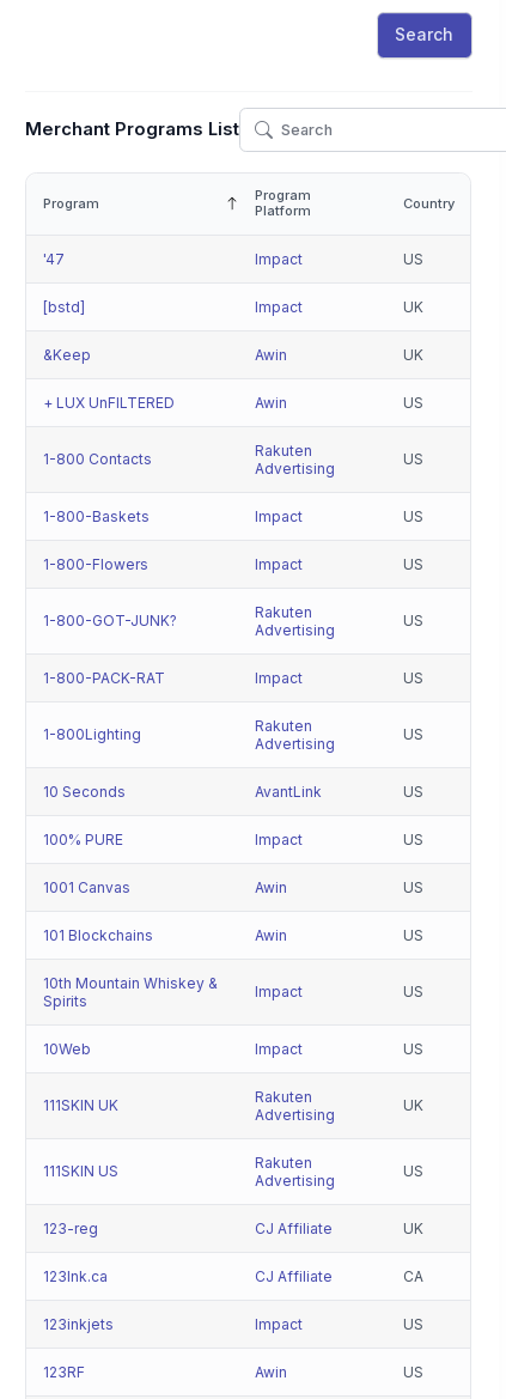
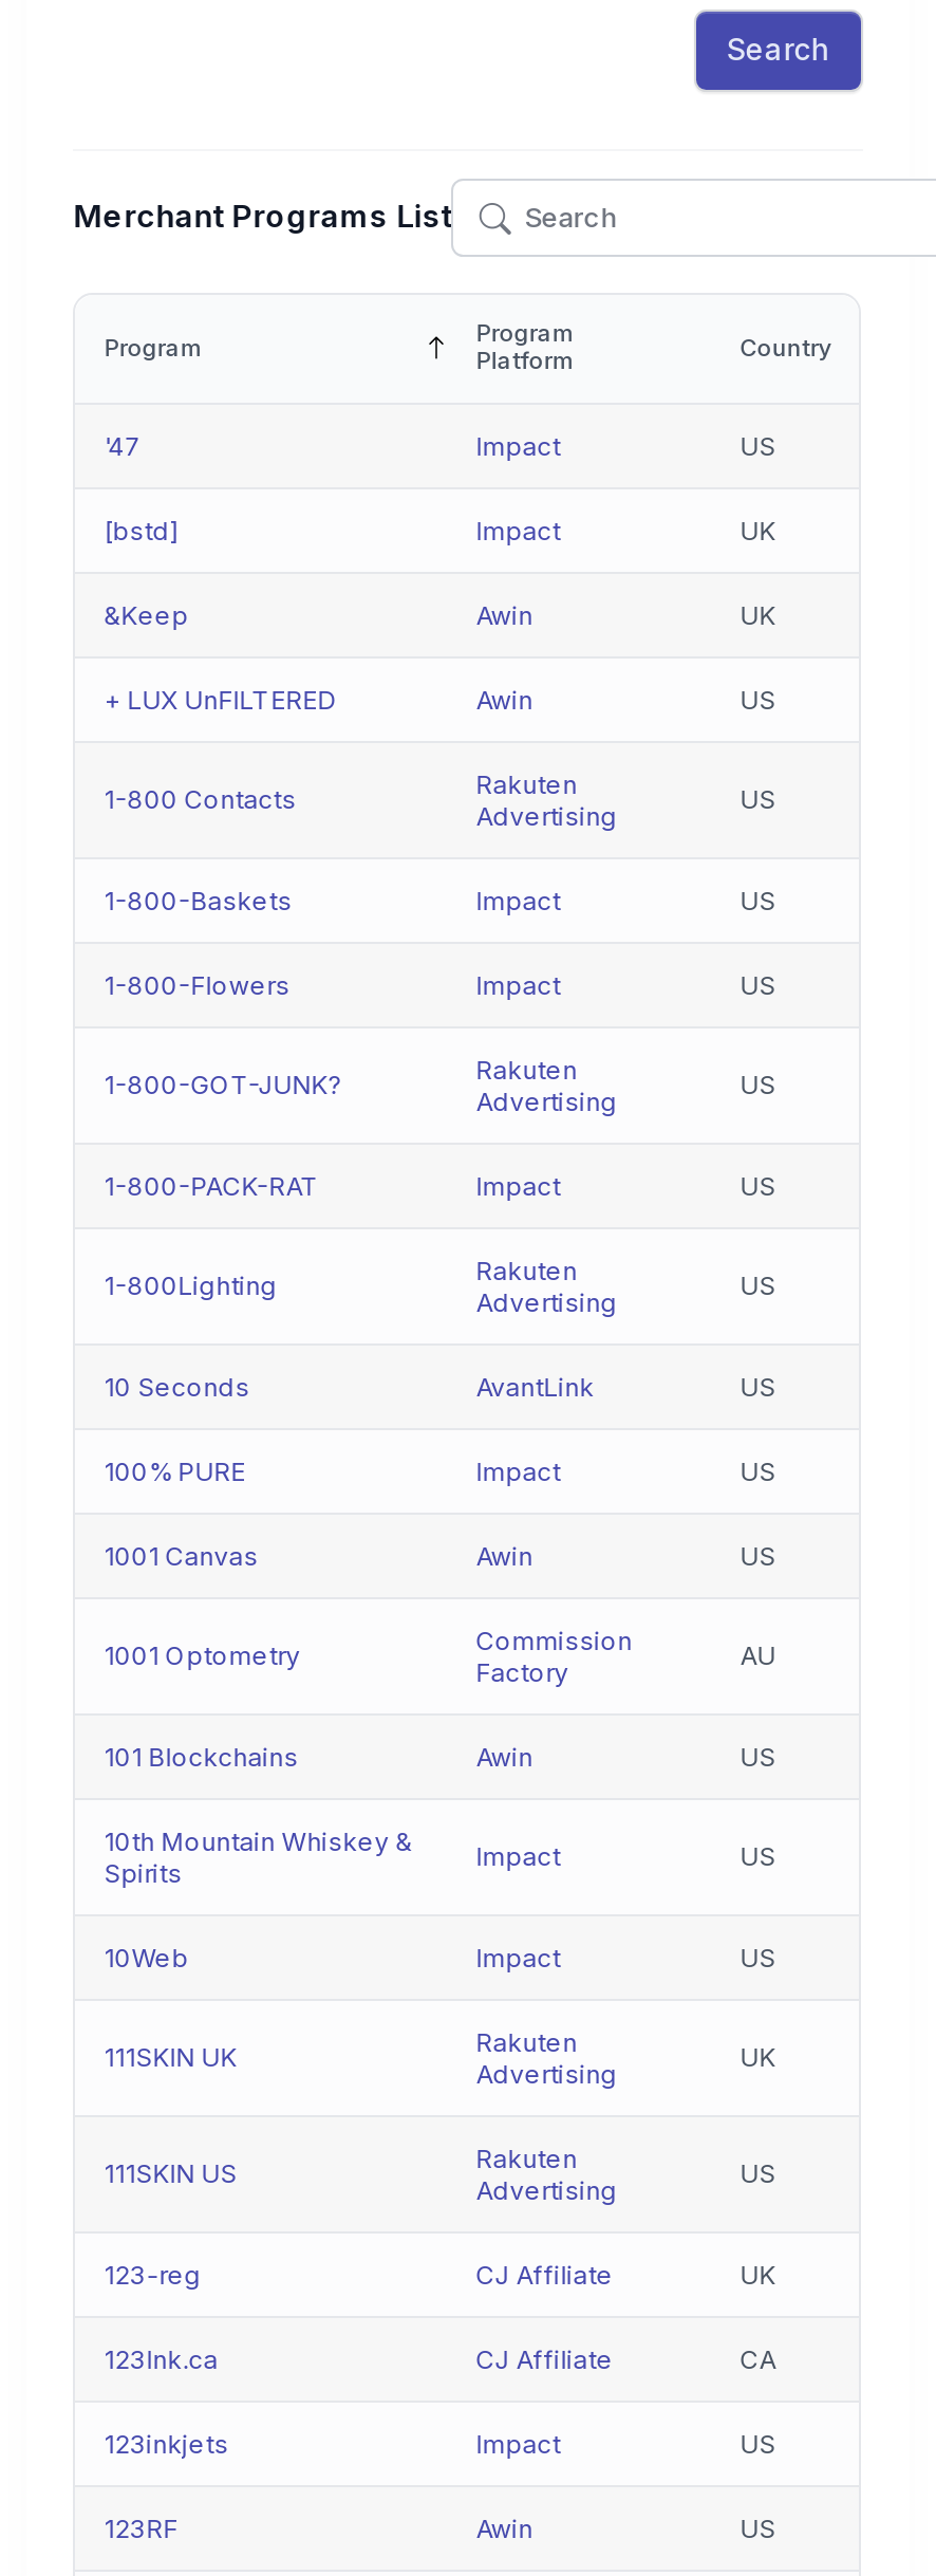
+ 1001 Optometry
+ Commission
+ Factory

+ AU
